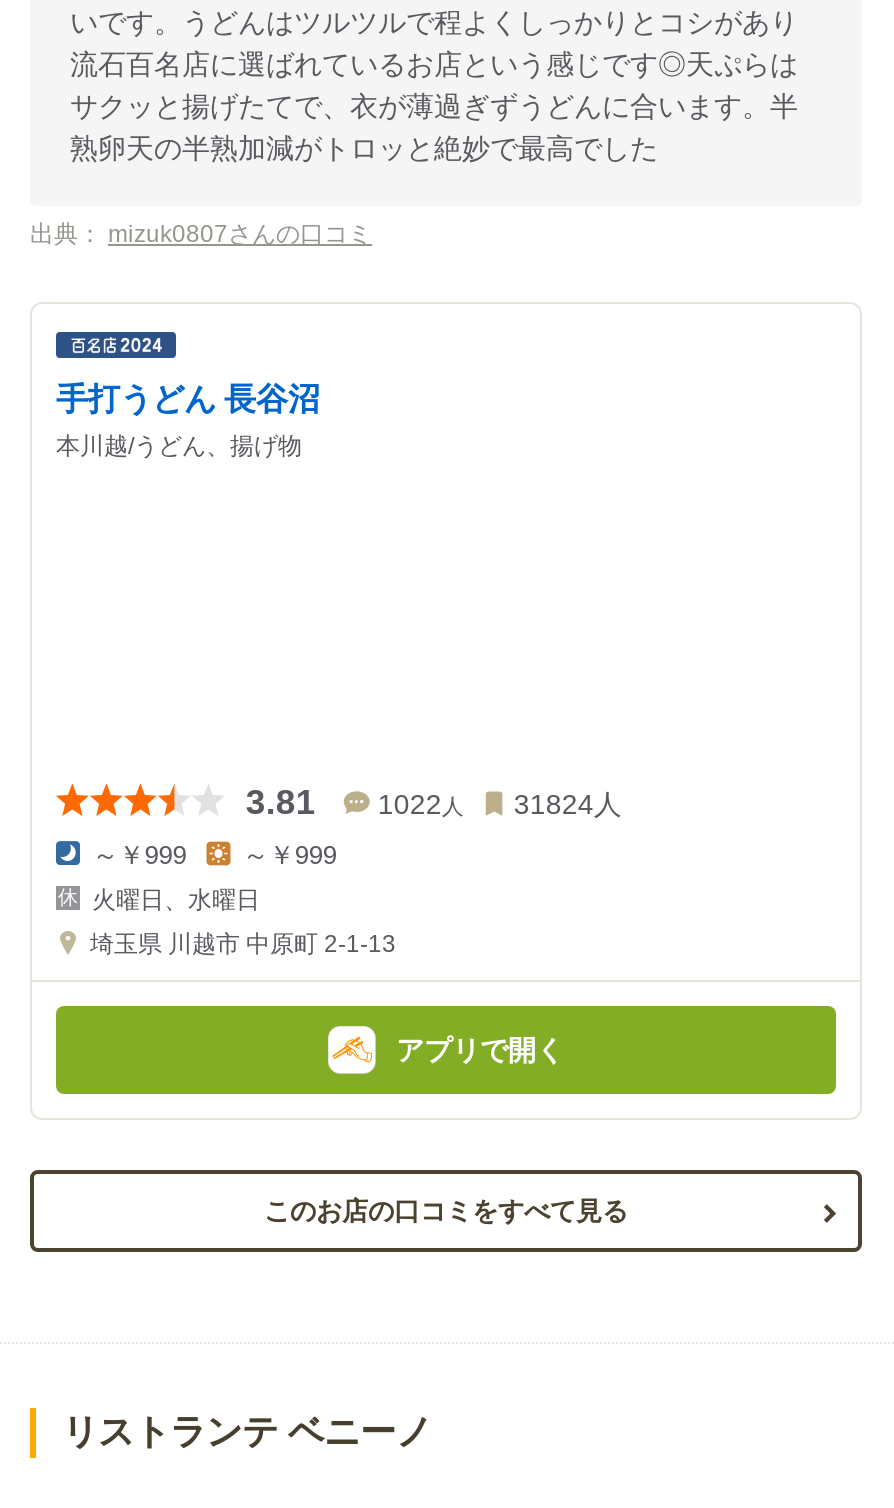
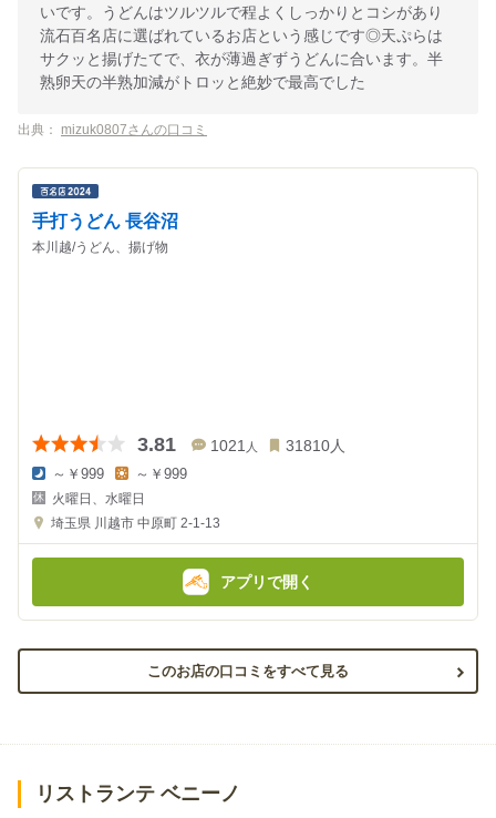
- 1022人
+ 1021人

- 31824人
+ 31810人
